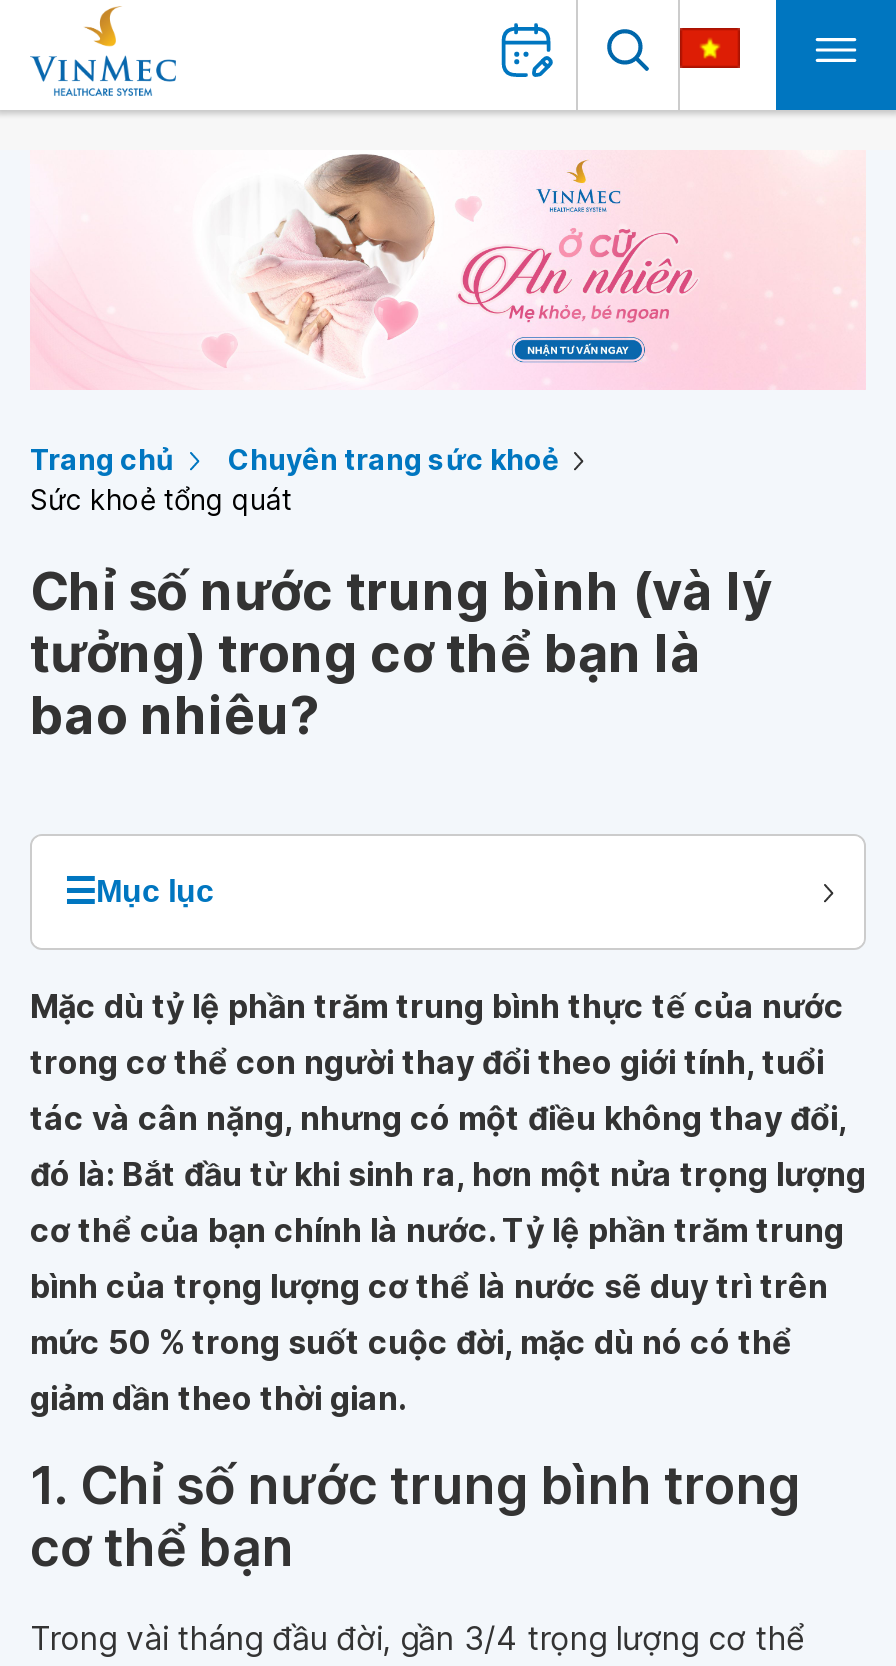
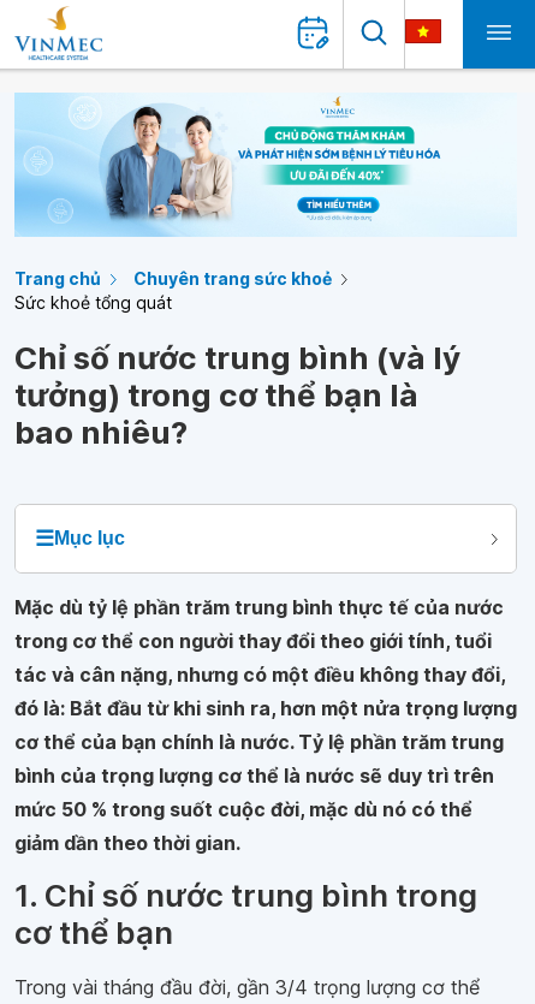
- [image]
+ [image]
